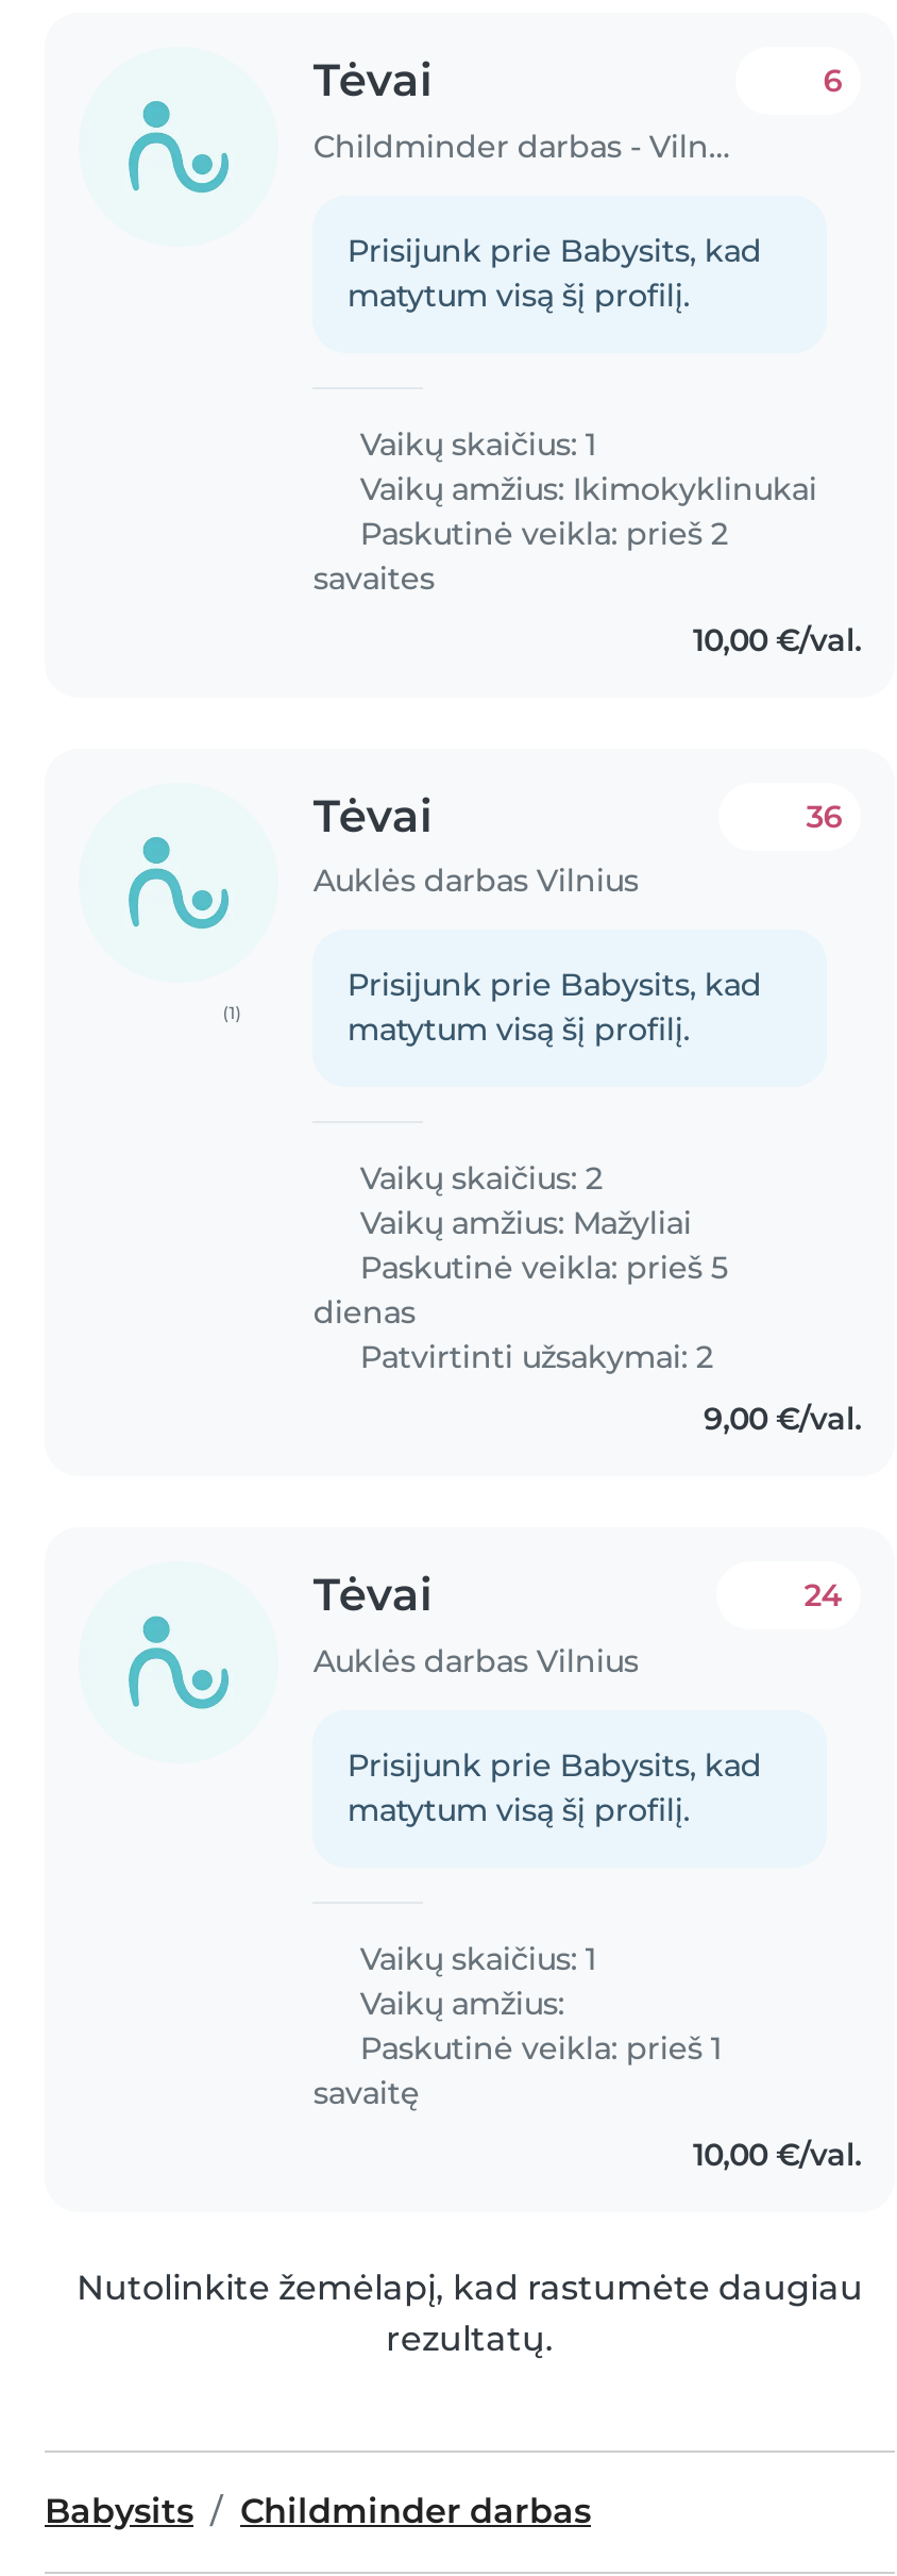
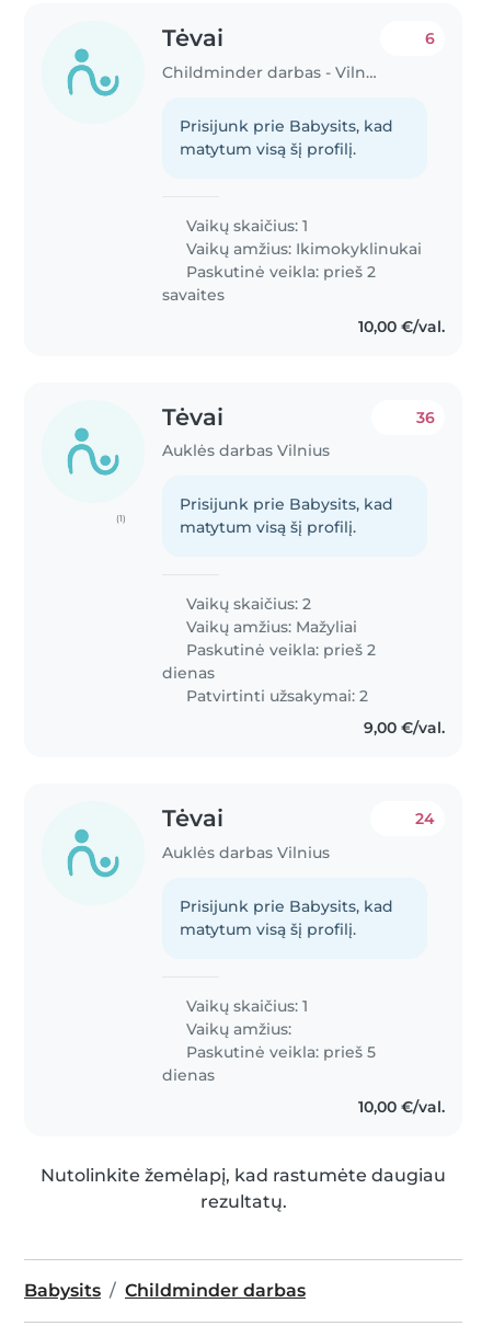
moved down: Paskutinė veikla: prieš 5

+ Paskutinė veikla: prieš 2

- Paskutinė veikla: prieš 1
- savaitę
+ dienas
